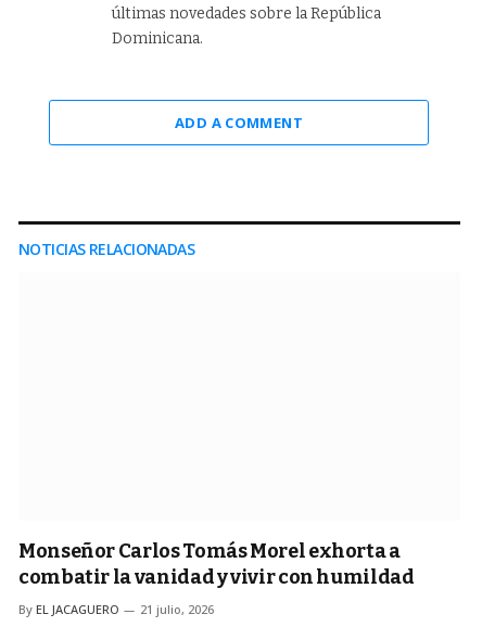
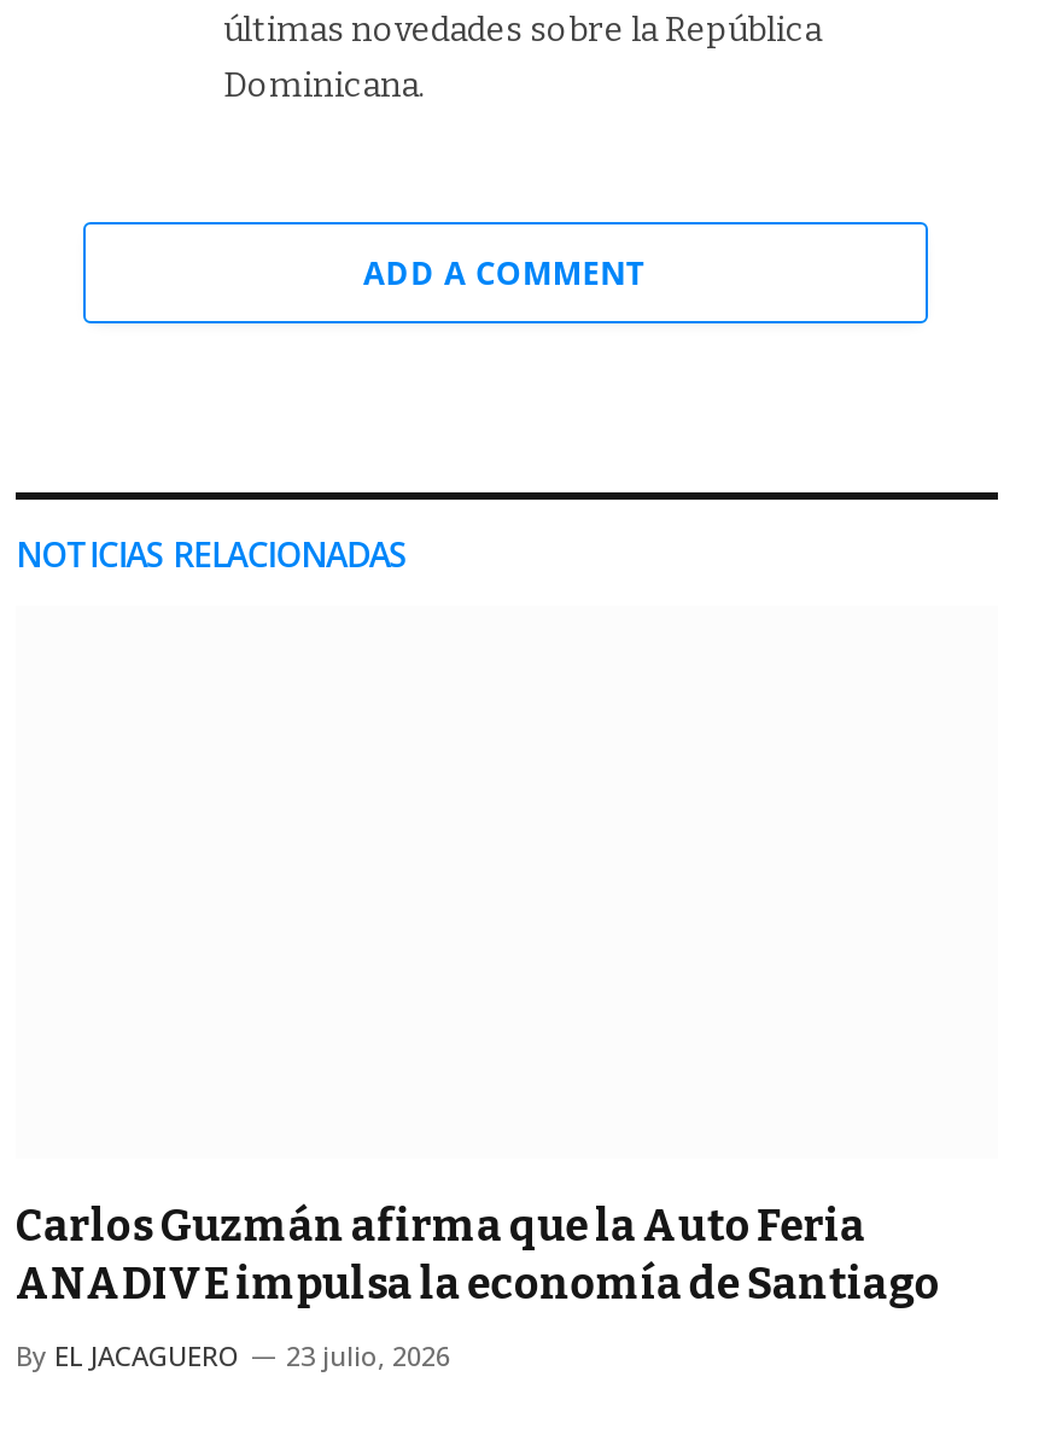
- Monseñor Carlos Tomás Morel exhorta a
- combatir la vanidad y vivir con humildad
+ Carlos Guzmán afirma que la Auto Feria
+ ANADIVE impulsa la economía de Santiago

- By EL JACAGUERO 21 julio, 2026
+ By EL JACAGUERO 23 julio, 2026
